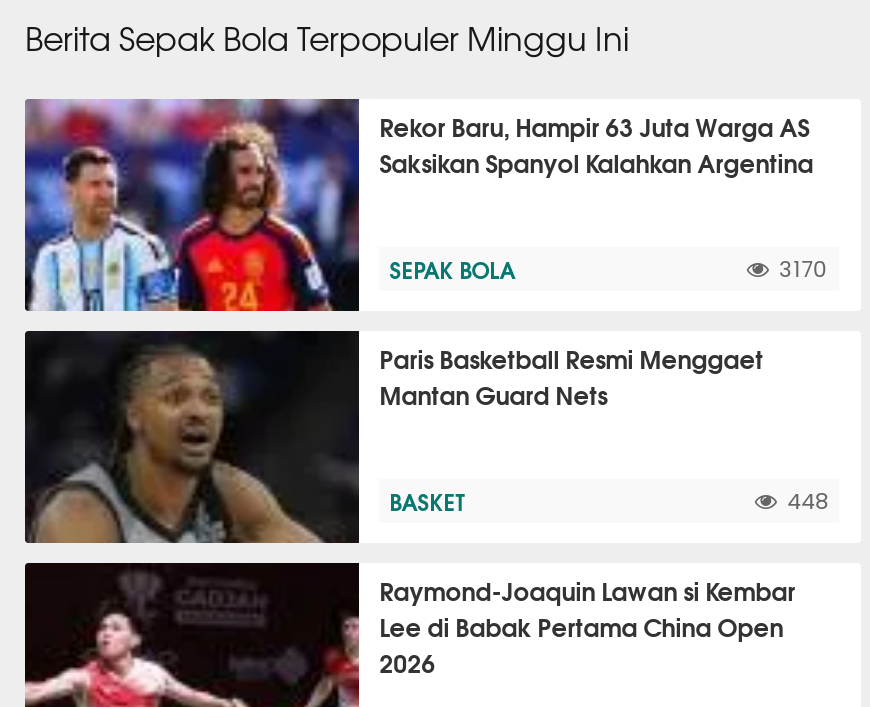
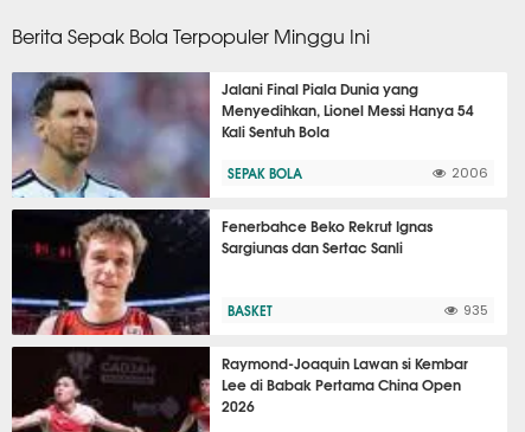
- [image]
- Rekor Baru, Hampir 63 Juta Warga AS
- Saksikan Spanyol Kalahkan Argentina
+ [image]
+ Jalani Final Piala Dunia yang
+ Menyedihkan, Lionel Messi Hanya 54
+ Kali Sentuh Bola

- 3170
+ 2006

- [image]
- Paris Basketball Resmi Menggaet
- Mantan Guard Nets
+ [image]
+ Fenerbahce Beko Rekrut Ignas
+ Sargiunas dan Sertac Sanli

- 448
+ 935
